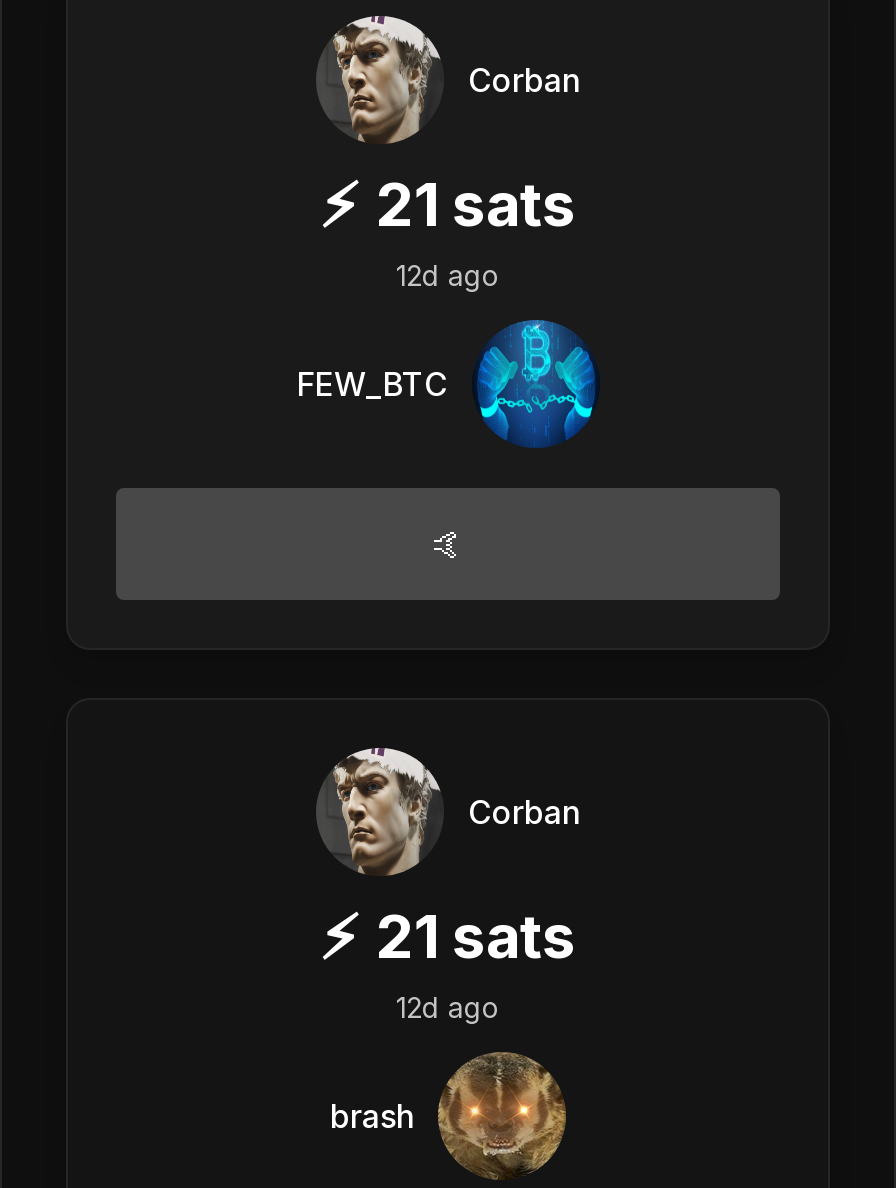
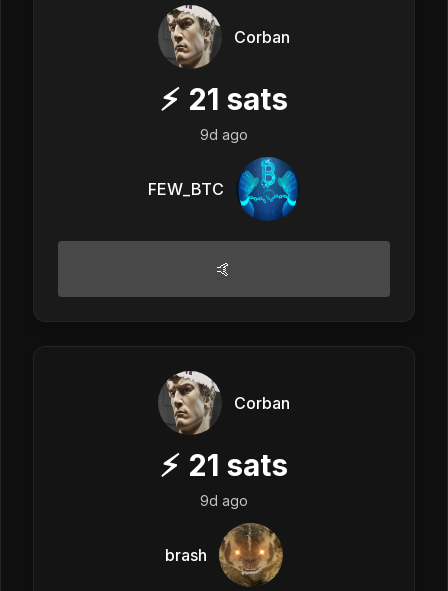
- 12d ago
+ 9d ago

- 12d ago
+ 9d ago
